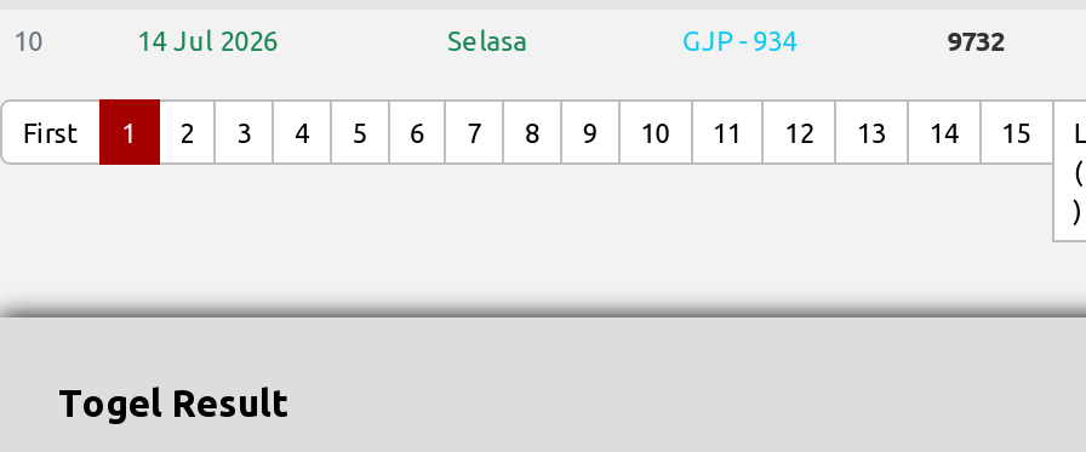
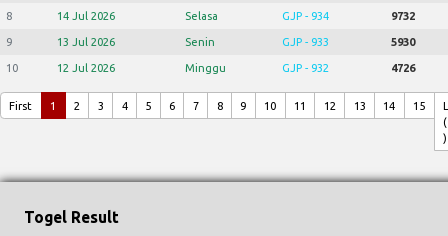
- 10
+ 8

+ 9
+ 13 Jul 2026
+ Senin
+ GJP - 933
+ 5930
+ 10
+ 12 Jul 2026
+ Minggu
+ GJP - 932
+ 4726
